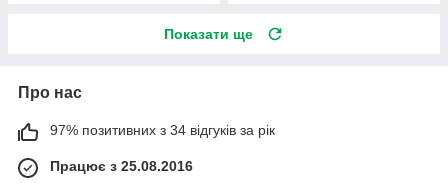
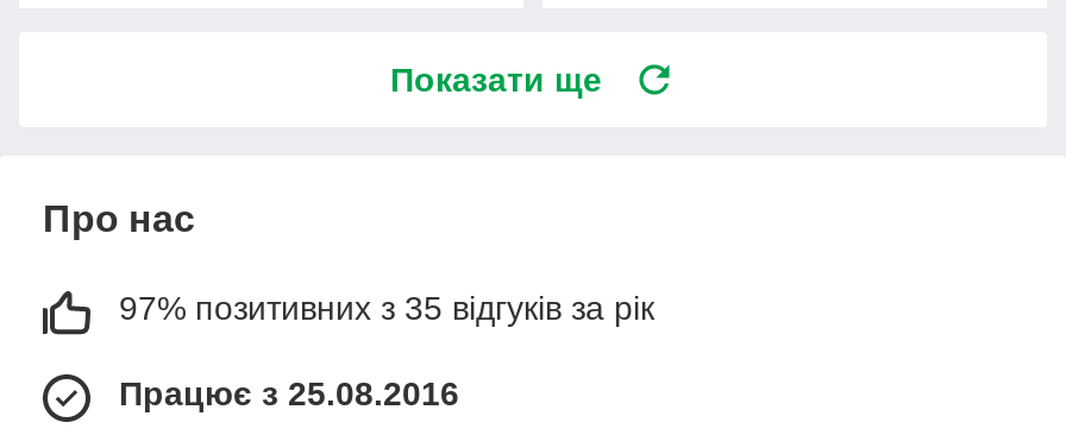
- 97% позитивних з 34 відгуків за рік
+ 97% позитивних з 35 відгуків за рік
